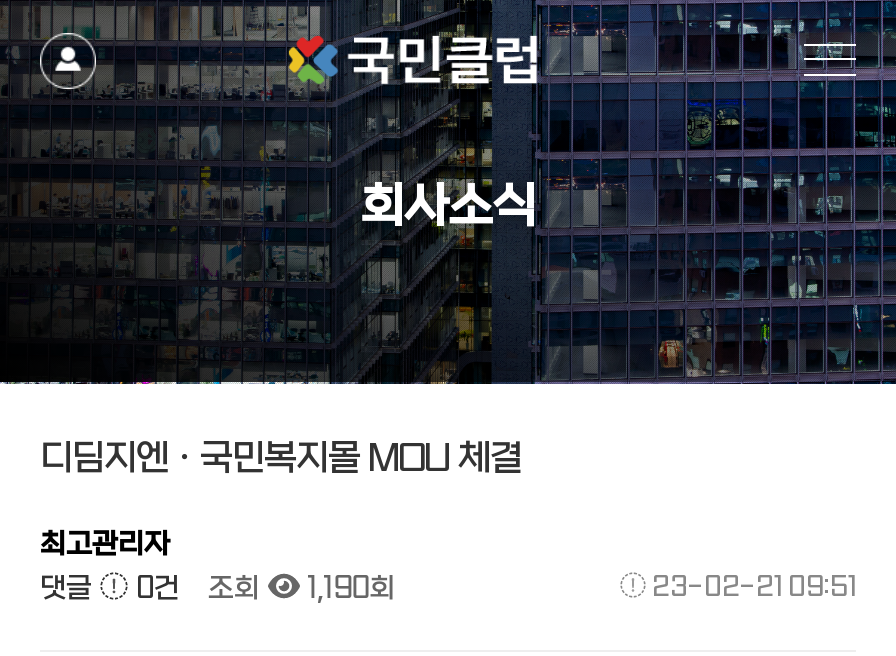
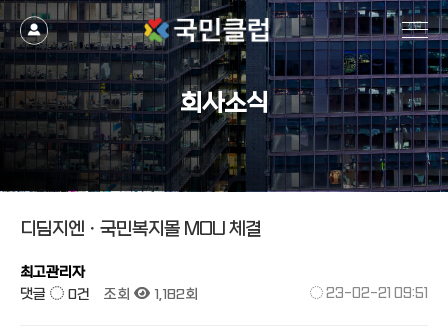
- 댓글 0건 조회 1,190회
+ 댓글 0건 조회 1,182회
